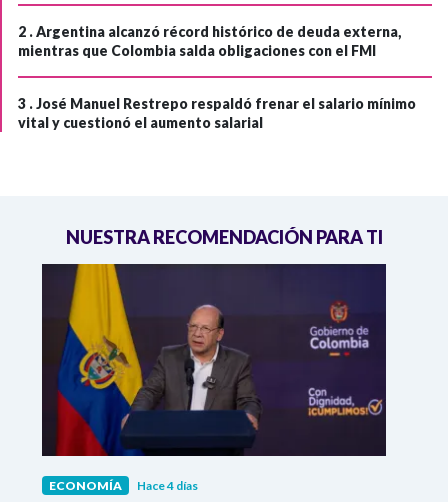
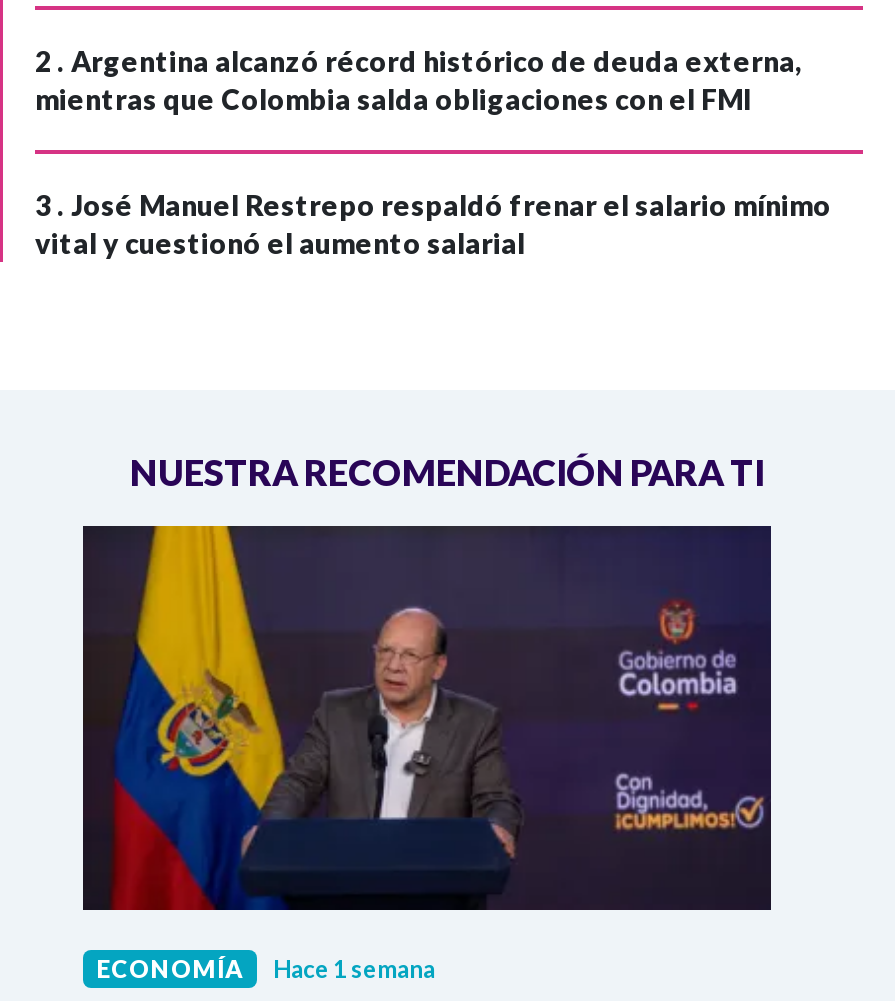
- ECONOMÍA Hace 4 días
+ ECONOMÍA Hace 1 semana
